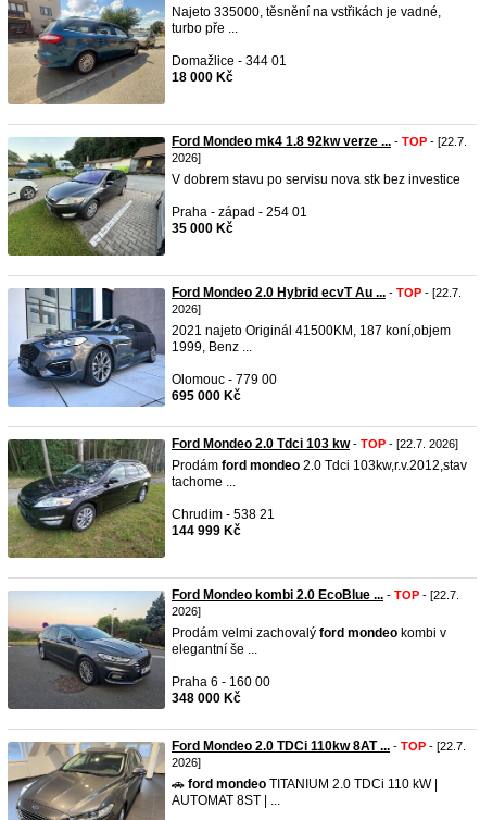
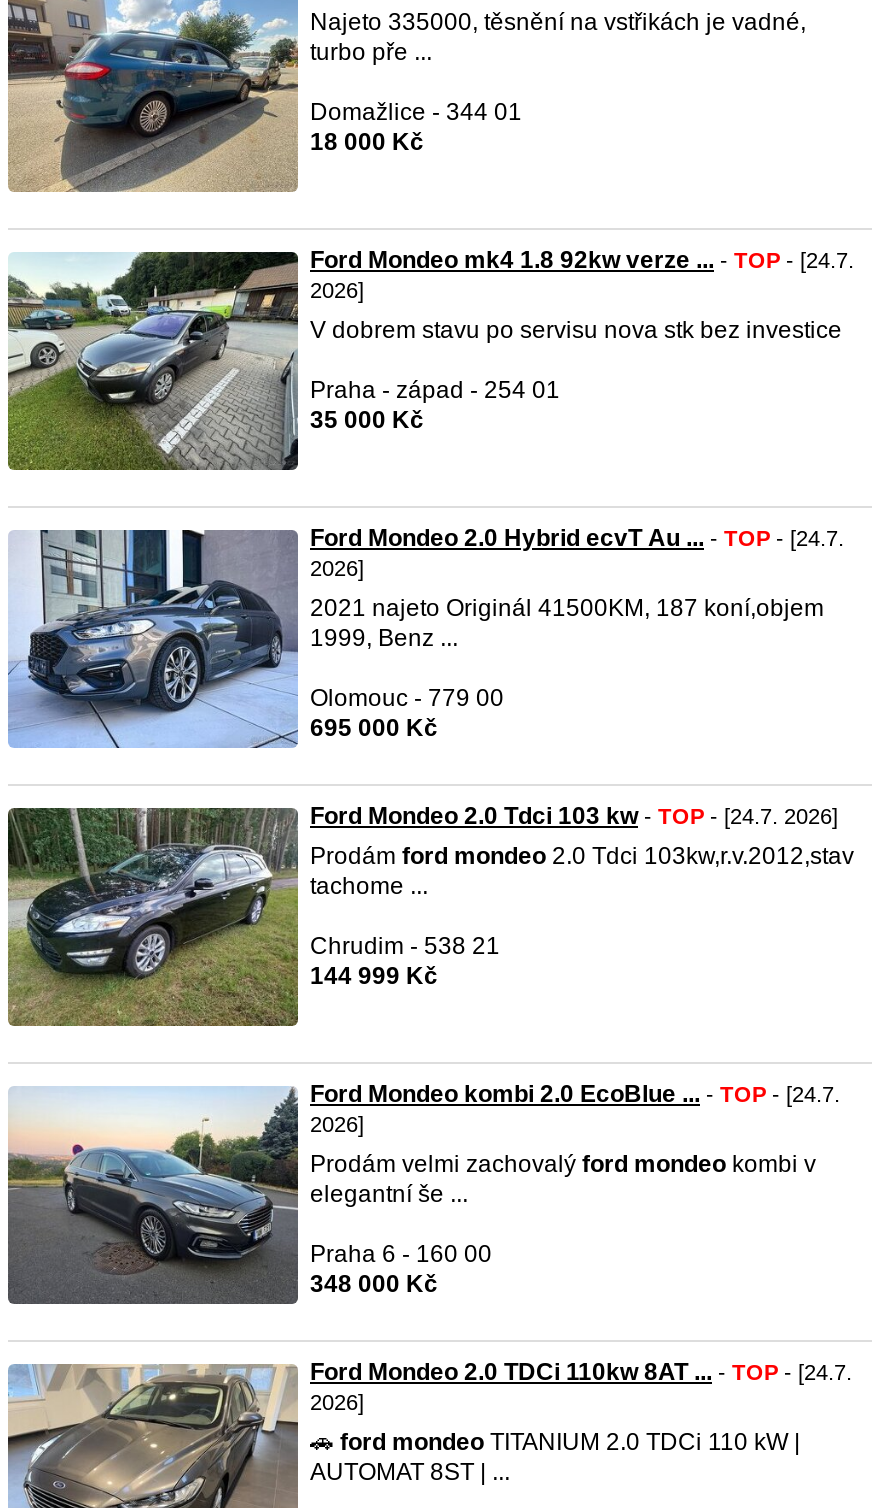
- Ford Mondeo mk4 1.8 92kw verze ... - TOP - [22.7.
+ Ford Mondeo mk4 1.8 92kw verze ... - TOP - [24.7.

- Ford Mondeo 2.0 Hybrid ecvT Au ... - TOP - [22.7.
+ Ford Mondeo 2.0 Hybrid ecvT Au ... - TOP - [24.7.

- Ford Mondeo 2.0 Tdci 103 kw - TOP - [22.7. 2026]
+ Ford Mondeo 2.0 Tdci 103 kw - TOP - [24.7. 2026]

- Ford Mondeo kombi 2.0 EcoBlue ... - TOP - [22.7.
+ Ford Mondeo kombi 2.0 EcoBlue ... - TOP - [24.7.

- Ford Mondeo 2.0 TDCi 110kw 8AT ... - TOP - [22.7.
+ Ford Mondeo 2.0 TDCi 110kw 8AT ... - TOP - [24.7.
